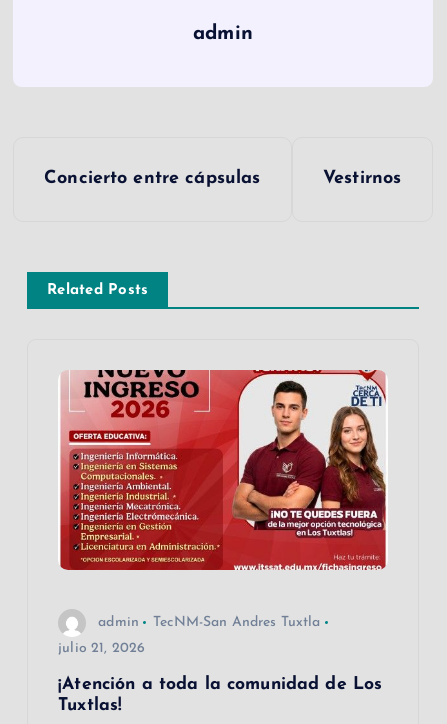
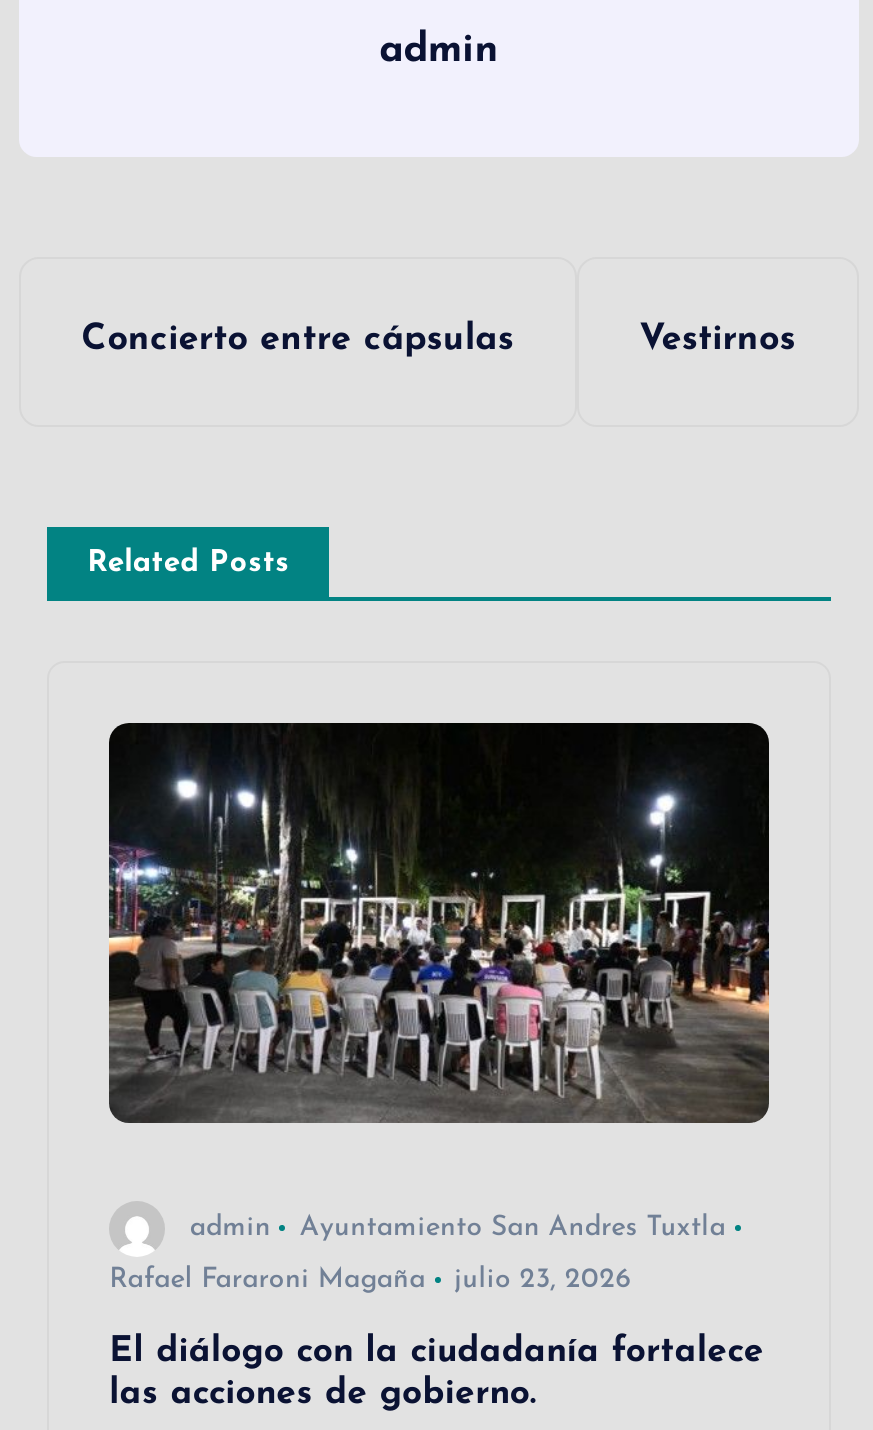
- [image]
+ [image]

- TecNM-San Andres Tuxtla
+ Ayuntamiento San Andres Tuxtla

- julio 21, 2026
+ Rafael Fararoni Magaña
+ julio 23, 2026

- ¡Atención a toda la comunidad de Los
- Tuxtlas!
+ El diálogo con la ciudadanía fortalece
+ las acciones de gobierno.
